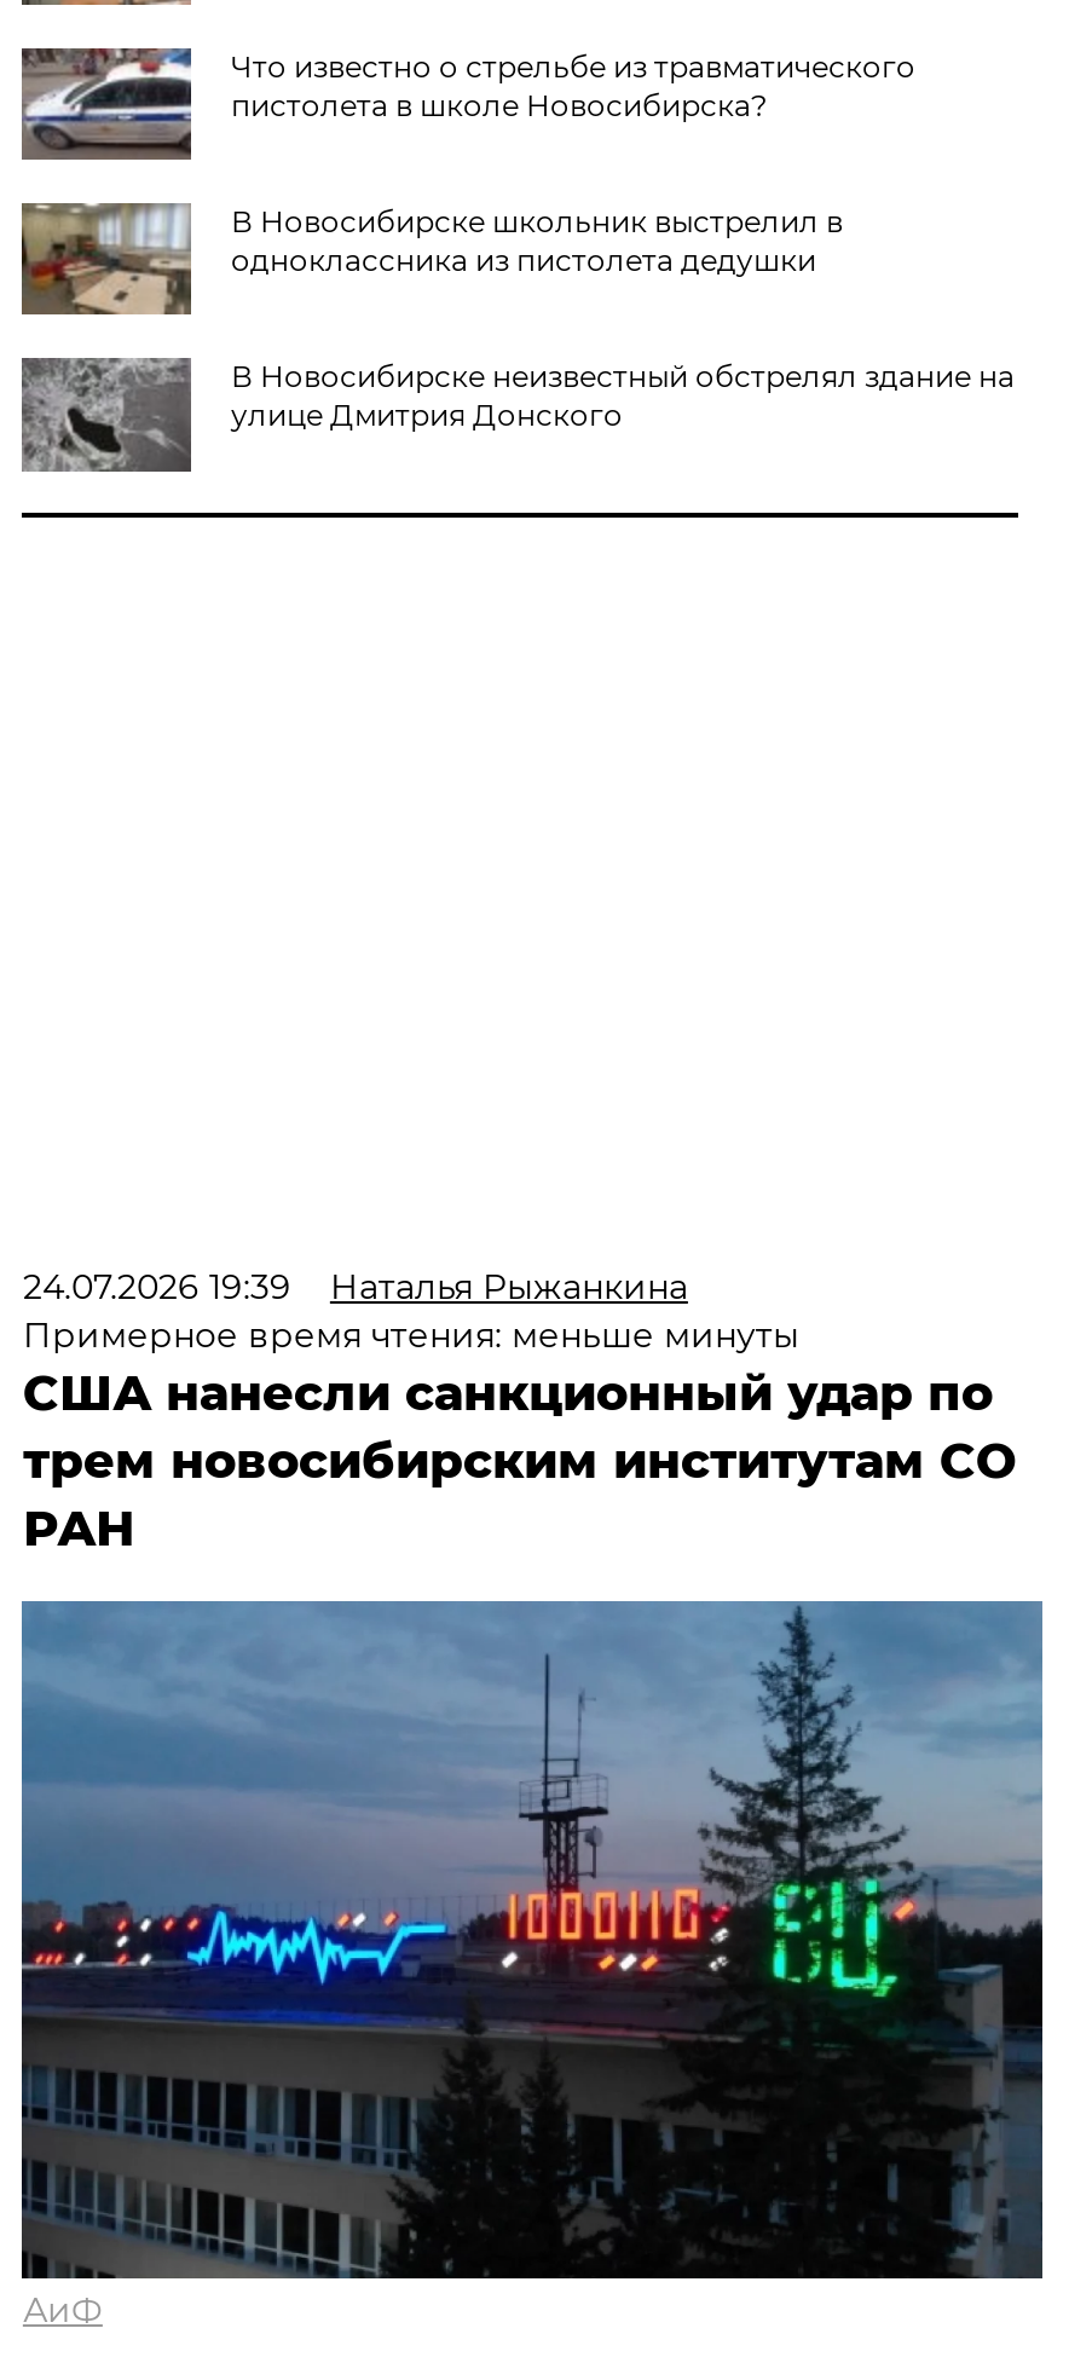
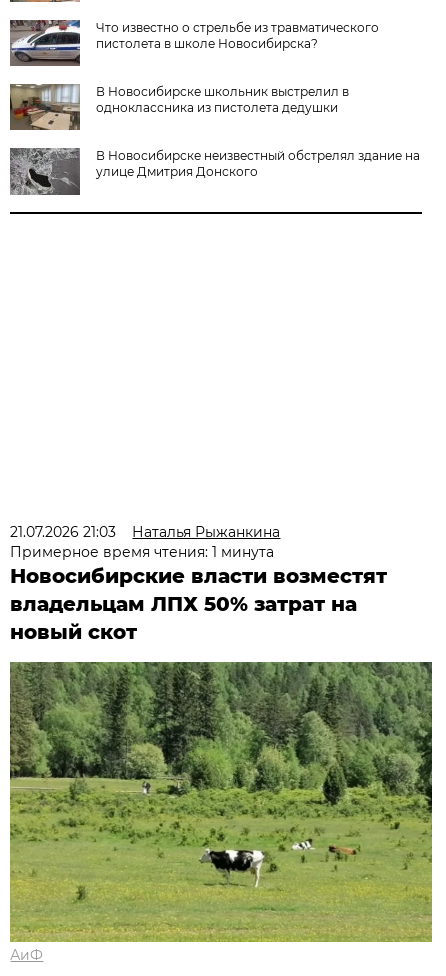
- 24.07.2026 19:39 Наталья Рыжанкина
+ 21.07.2026 21:03 Наталья Рыжанкина

- Примерное время чтения: меньше минуты
- США нанесли санкционный удар по
- трем новосибирским институтам СО
- РАН
+ Примерное время чтения: 1 минута
+ Новосибирские власти возместят
+ владельцам ЛПХ 50% затрат на
+ новый скот

- [image]
+ [image]
